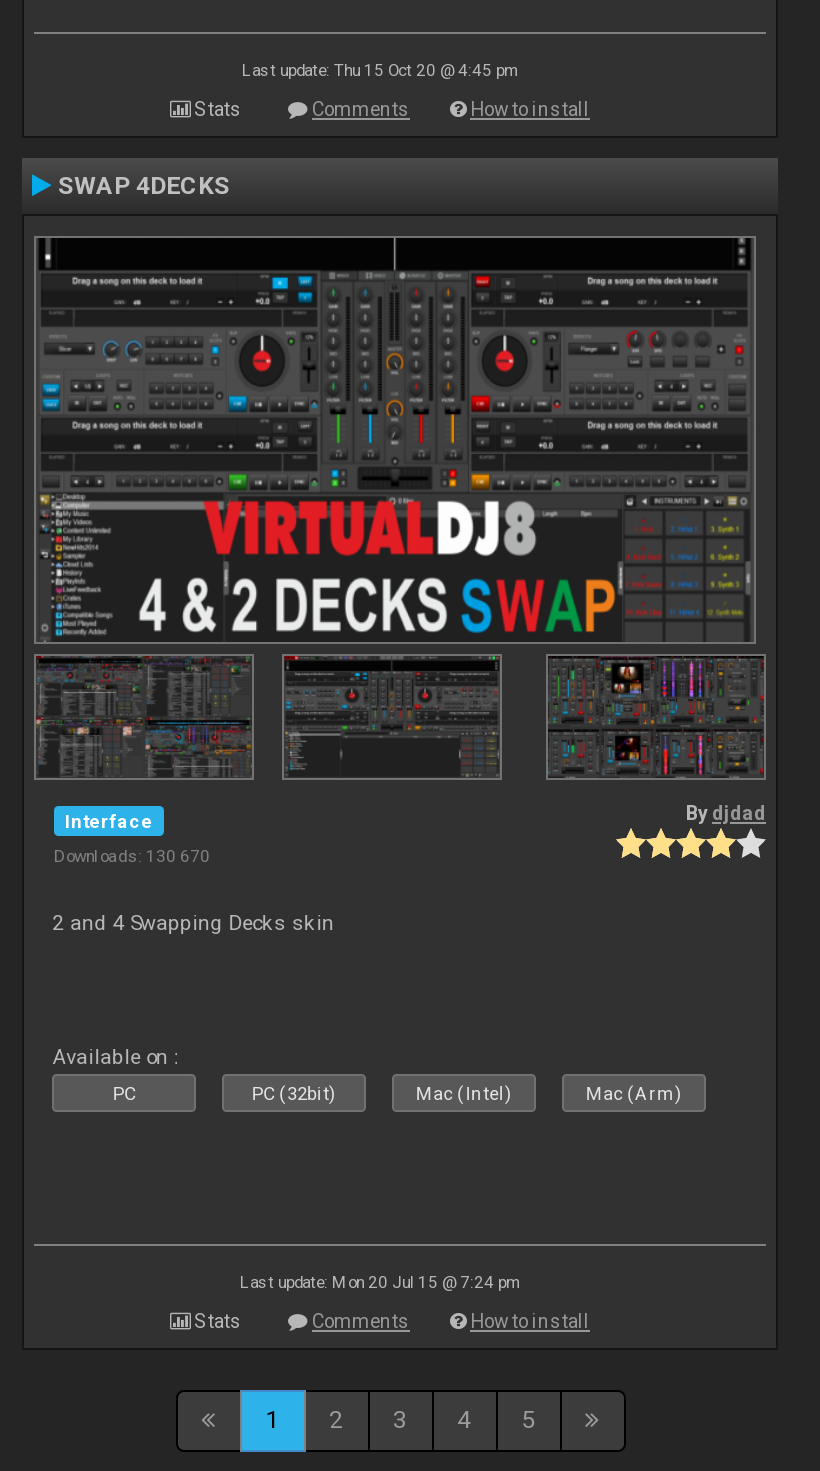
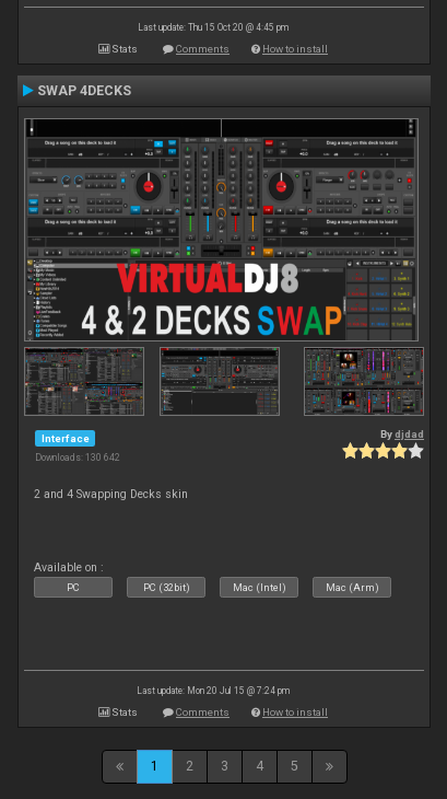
- Downloads: 130 670
+ Downloads: 130 642
